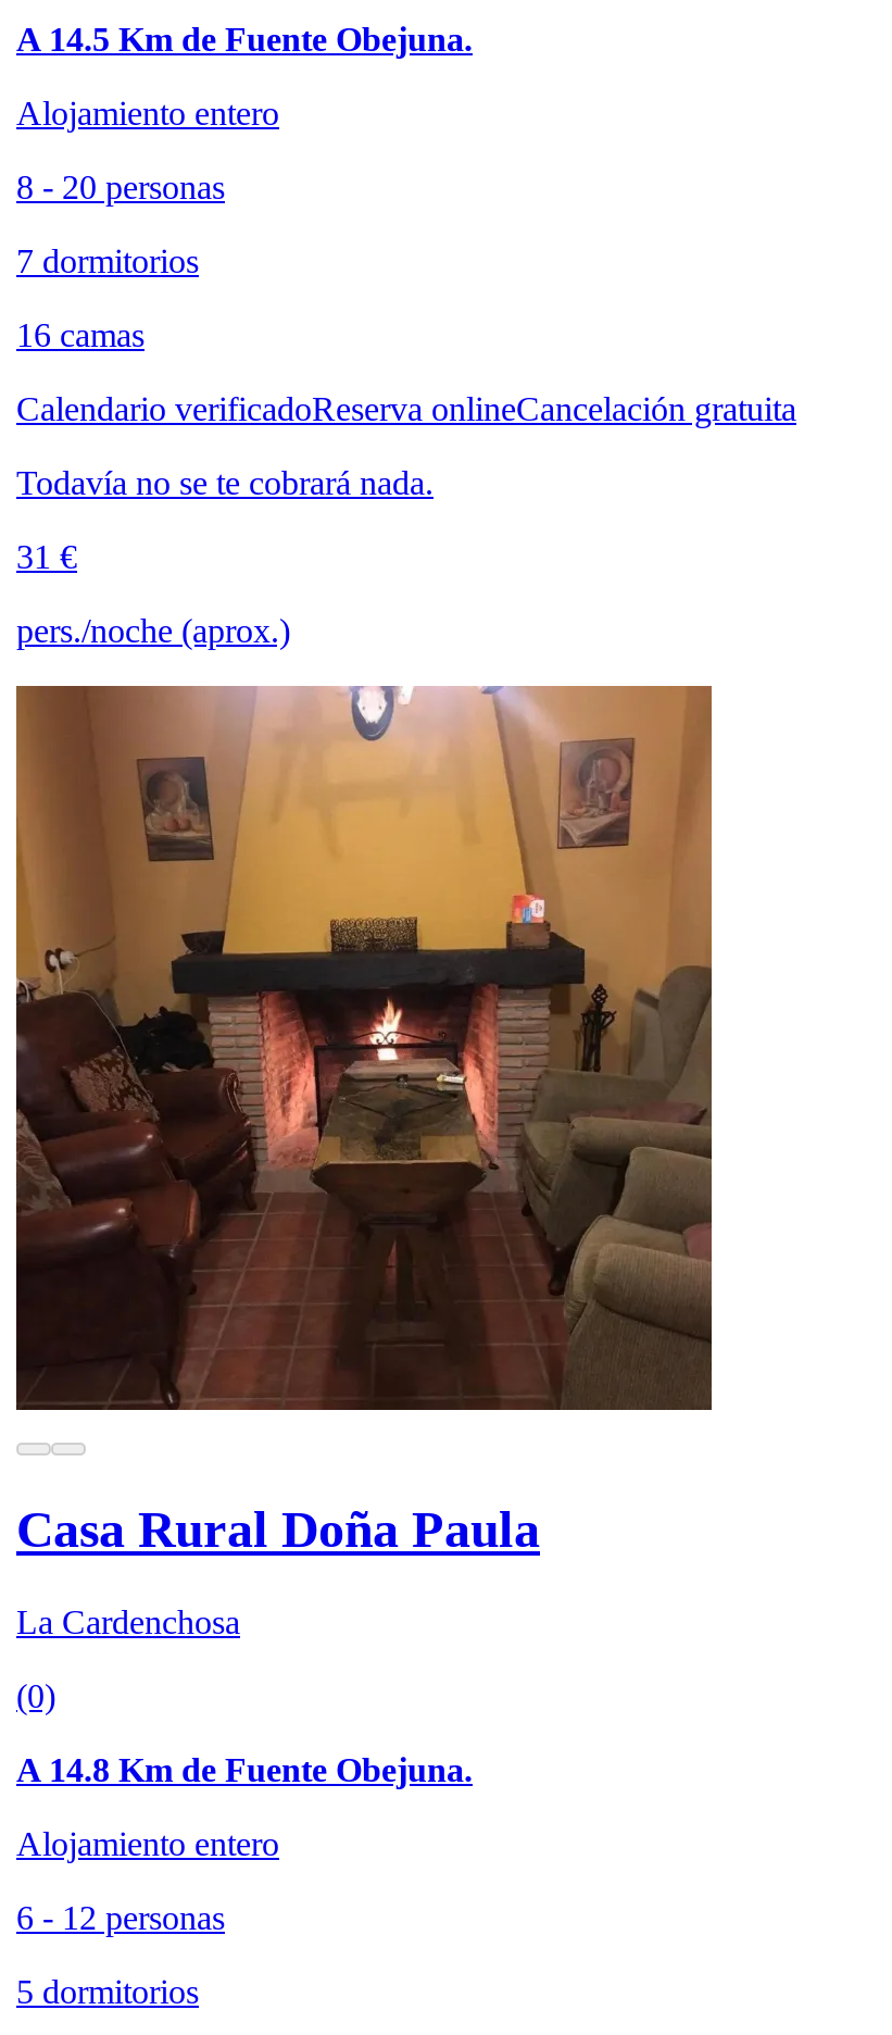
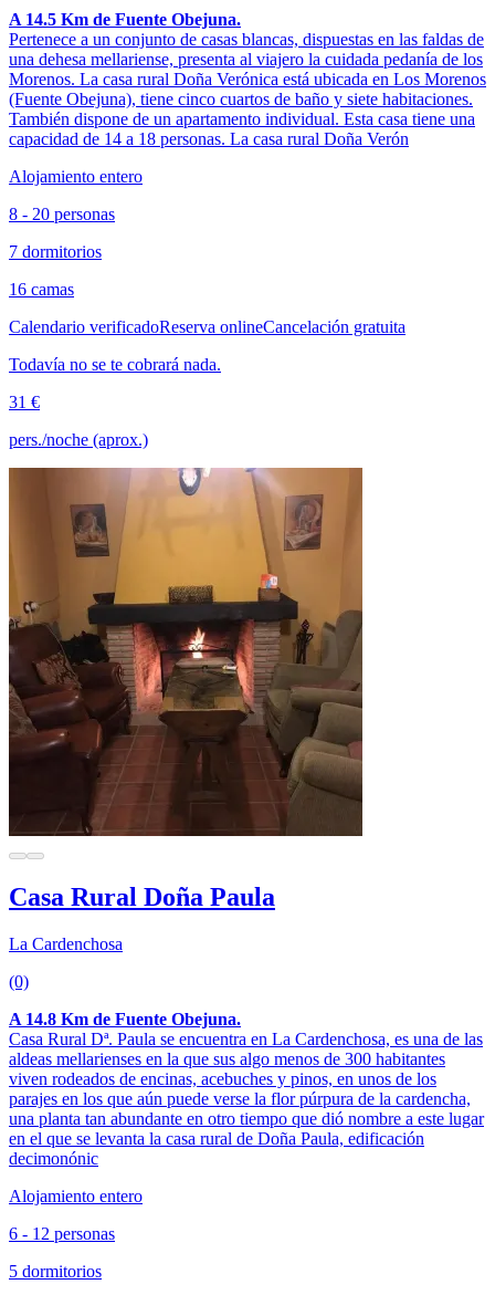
+ Pertenece a un conjunto de casas blancas, dispuestas en las faldas de
+ una dehesa mellariense, presenta al viajero la cuidada pedanía de los
+ Morenos. La casa rural Doña Verónica está ubicada en Los Morenos
+ (Fuente Obejuna), tiene cinco cuartos de baño y siete habitaciones.
+ También dispone de un apartamento individual. Esta casa tiene una
+ capacidad de 14 a 18 personas. La casa rural Doña Verón

+ Casa Rural Dª. Paula se encuentra en La Cardenchosa, es una de las
+ aldeas mellarienses en la que sus algo menos de 300 habitantes
+ viven rodeados de encinas, acebuches y pinos, en unos de los
+ parajes en los que aún puede verse la flor púrpura de la cardencha,
+ una planta tan abundante en otro tiempo que dió nombre a este lugar
+ en el que se levanta la casa rural de Doña Paula, edificación
+ decimonónic
